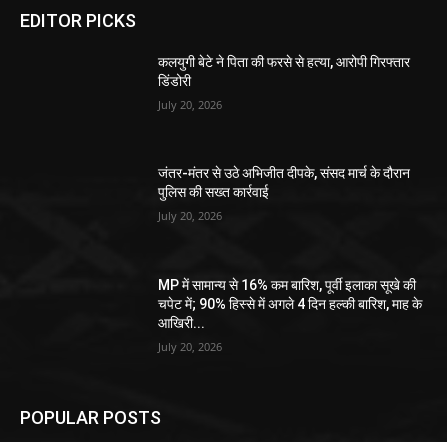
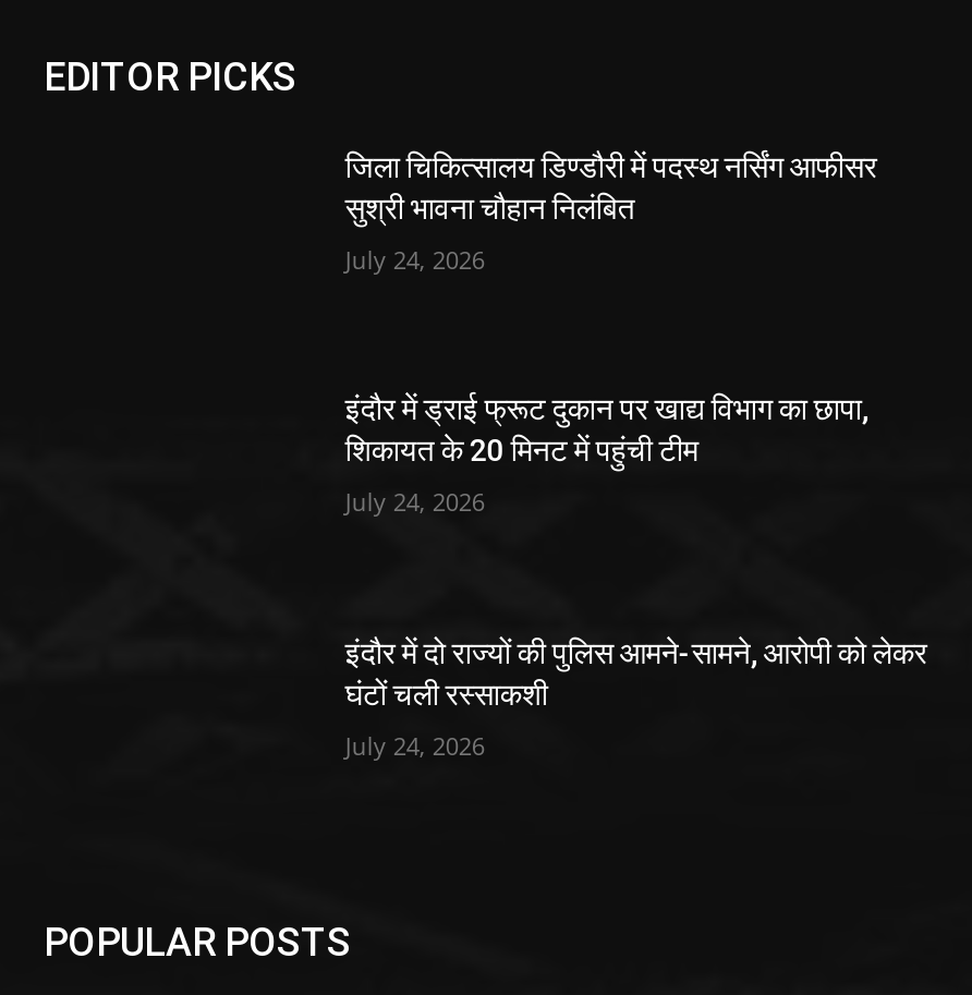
- कलयुगी बेटे ने पिता की फरसे से हत्या, आरोपी गिरफ्तार
- डिंडोरी
+ जिला चिकित्सालय डिण्डौरी में पदस्थ नर्सिंग आफीसर
+ सुश्री भावना चौहान निलंबित

- July 20, 2026
+ July 24, 2026

- जंतर-मंतर से उठे अभिजीत दीपके, संसद मार्च के दौरान
- पुलिस की सख्त कार्रवाई
+ इंदौर में ड्राई फ्रूट दुकान पर खाद्य विभाग का छापा,
+ शिकायत के 20 मिनट में पहुंची टीम

- July 20, 2026
+ July 24, 2026

- MP में सामान्य से 16% कम बारिश, पूर्वी इलाका सूखे की
- चपेट में; 90% हिस्से में अगले 4 दिन हल्की बारिश, माह के
- आखिरी...
+ इंदौर में दो राज्यों की पुलिस आमने-सामने, आरोपी को लेकर
+ घंटों चली रस्साकशी

- July 20, 2026
+ July 24, 2026
